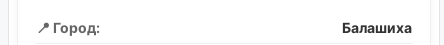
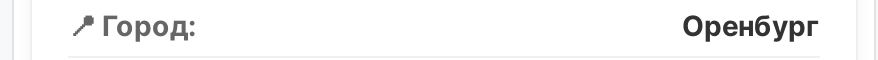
- Балашиха
+ Оренбург
